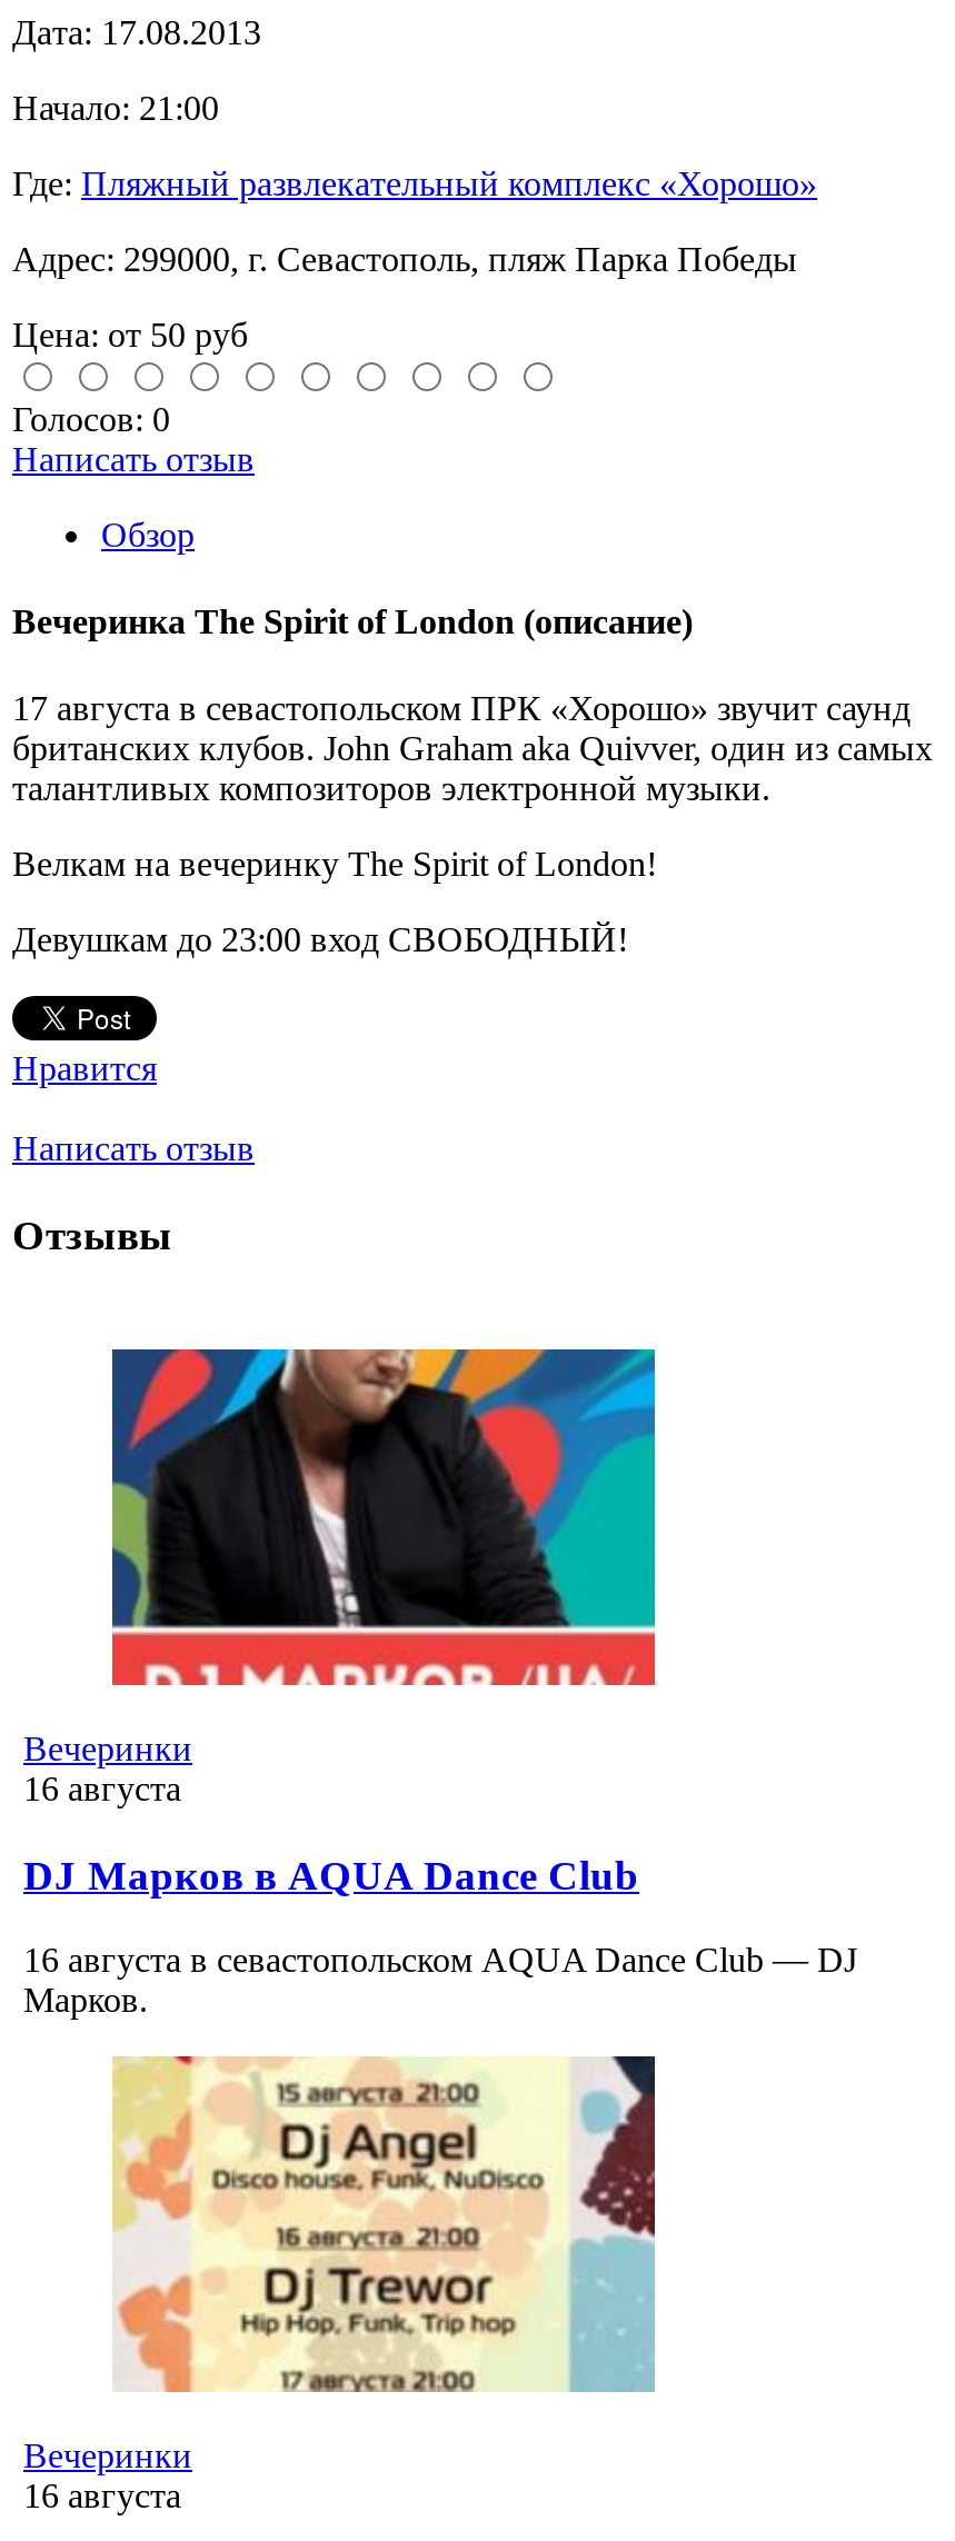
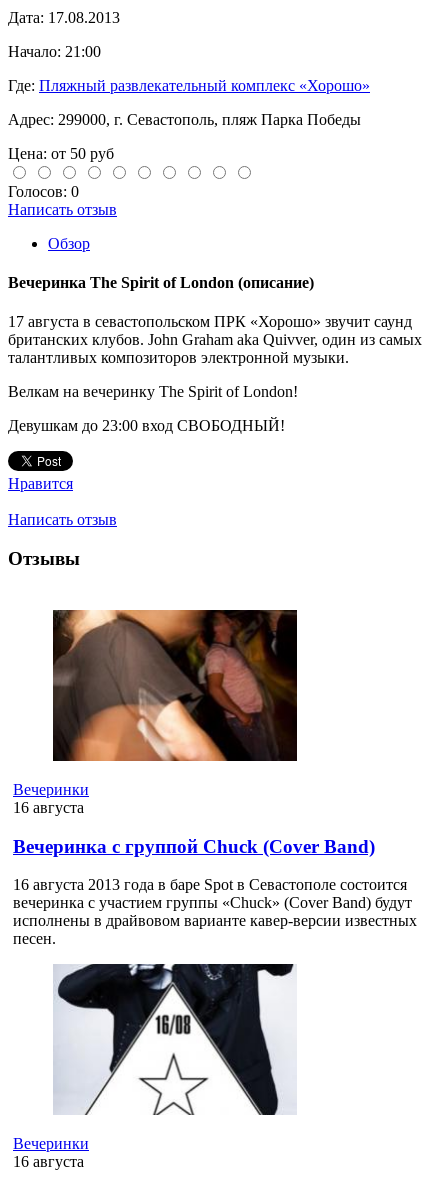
- [image]
+ [image]

- DJ Марков в AQUA Dance Club
+ Вечеринка с группой Chuck (Cover Band)

- 16 августа в севастопольском AQUA Dance Club — DJ
- Марков.
+ 16 августа 2013 года в баре Spot в Севастополе состоится
+ вечеринка с участием группы «Chuck» (Cover Band) будут
+ исполнены в драйвовом варианте кавер-версии известных
+ песен.

- [image]
+ [image]
